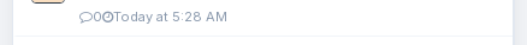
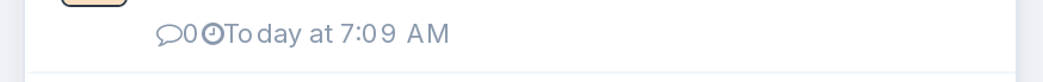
- 0 Today at 5:28 AM
+ 0 Today at 7:09 AM
